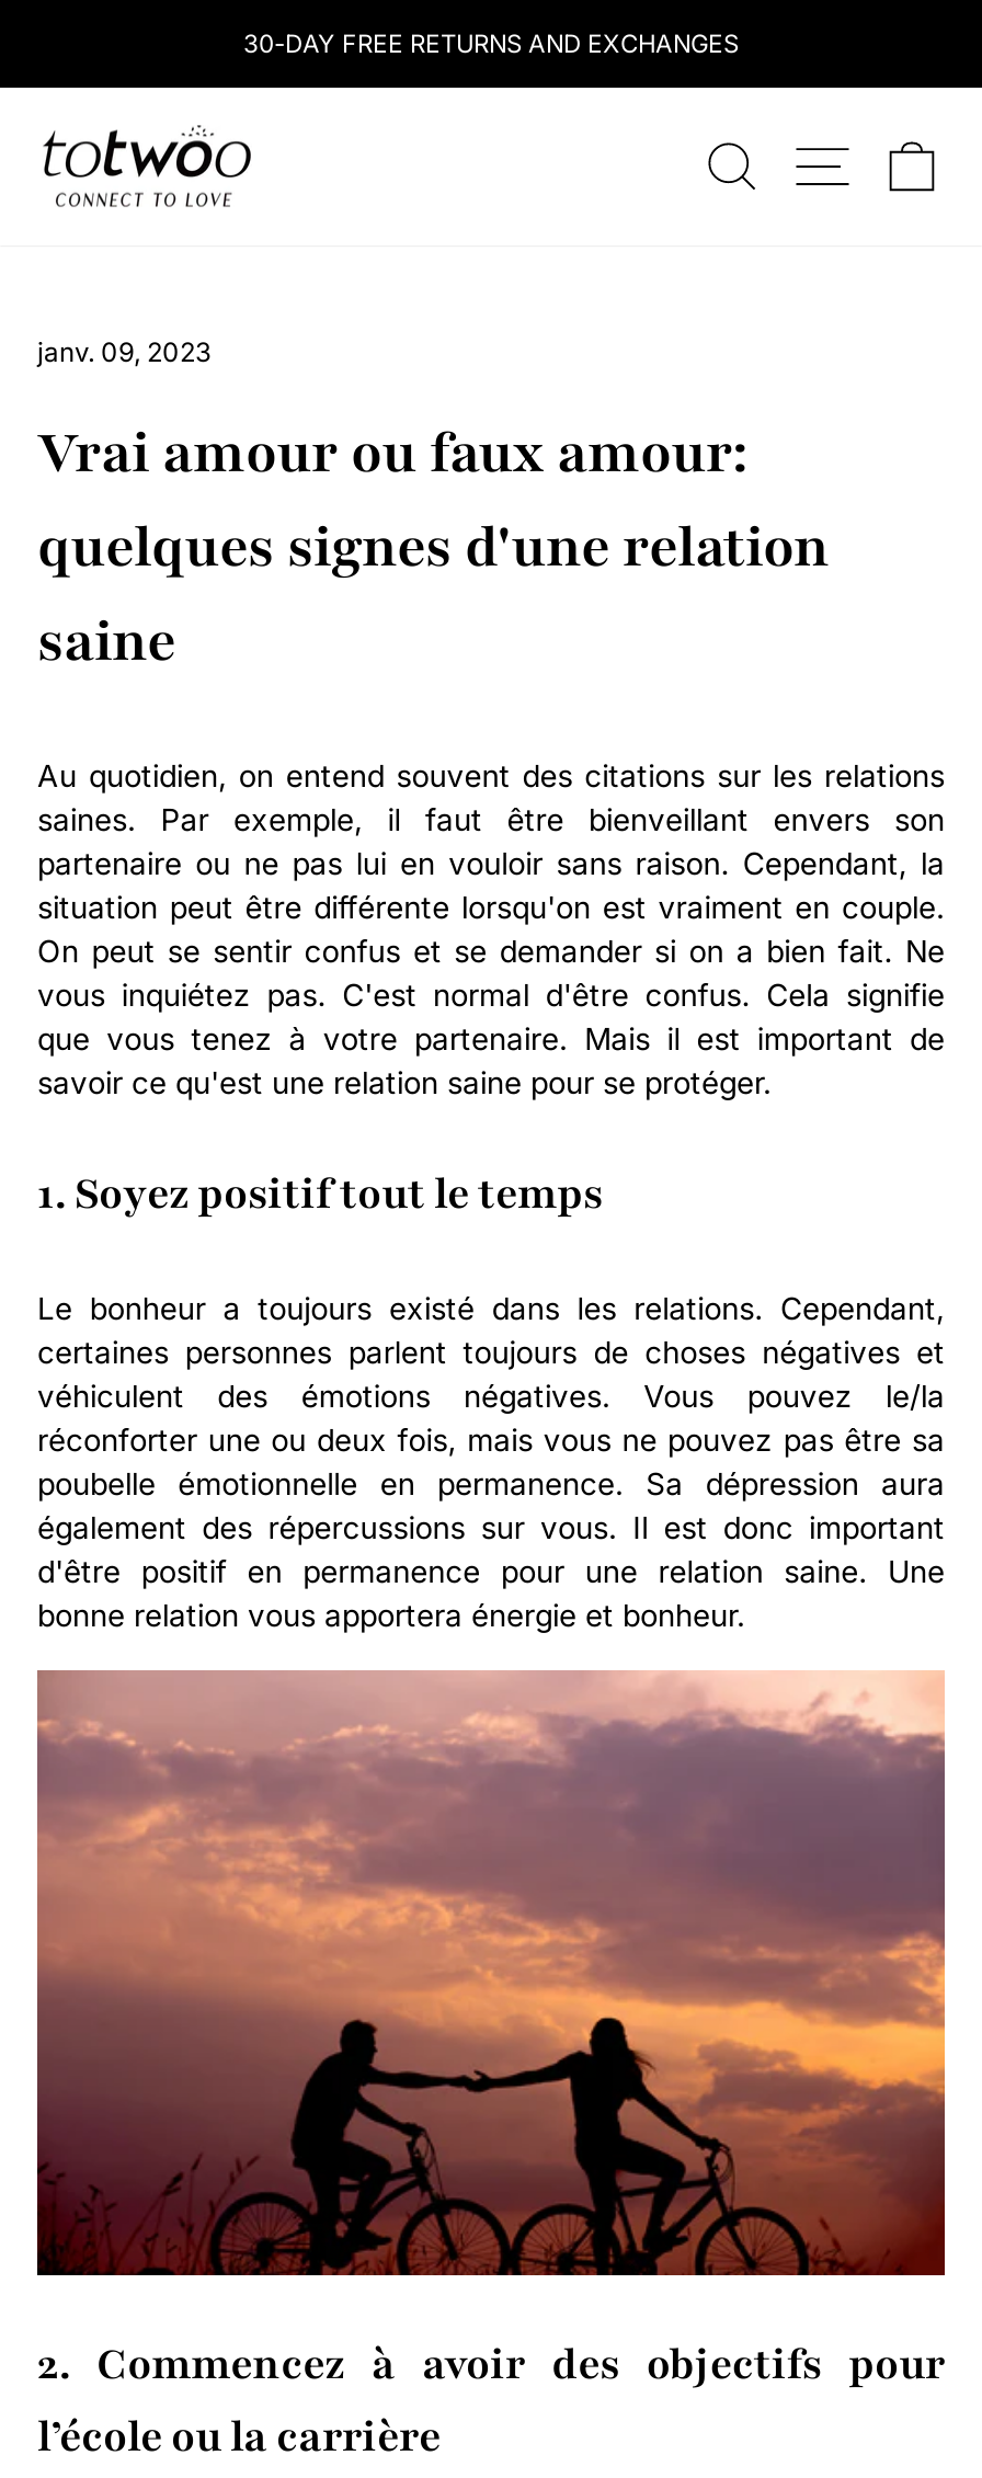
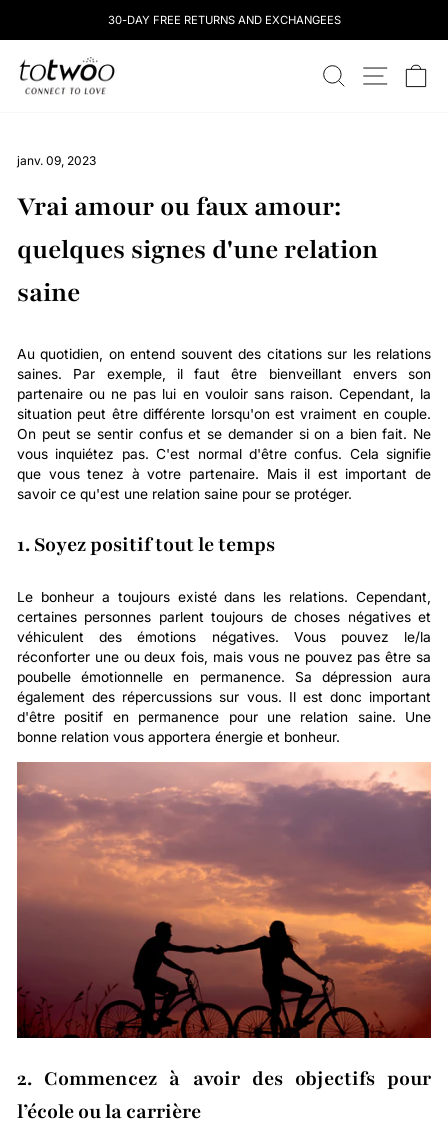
- 30-DAY FREE RETURNS AND EXCHANGES
+ 30-DAY FREE RETURNS AND EXCHANGEES
